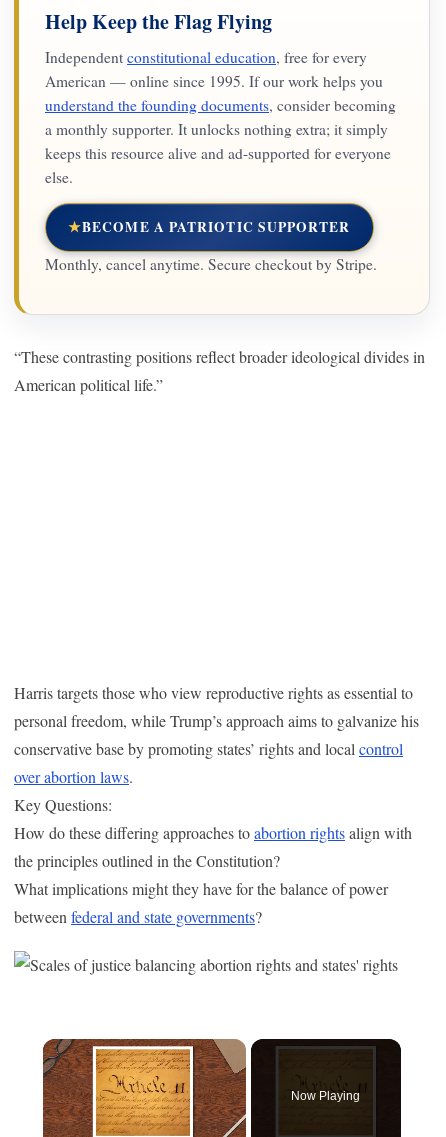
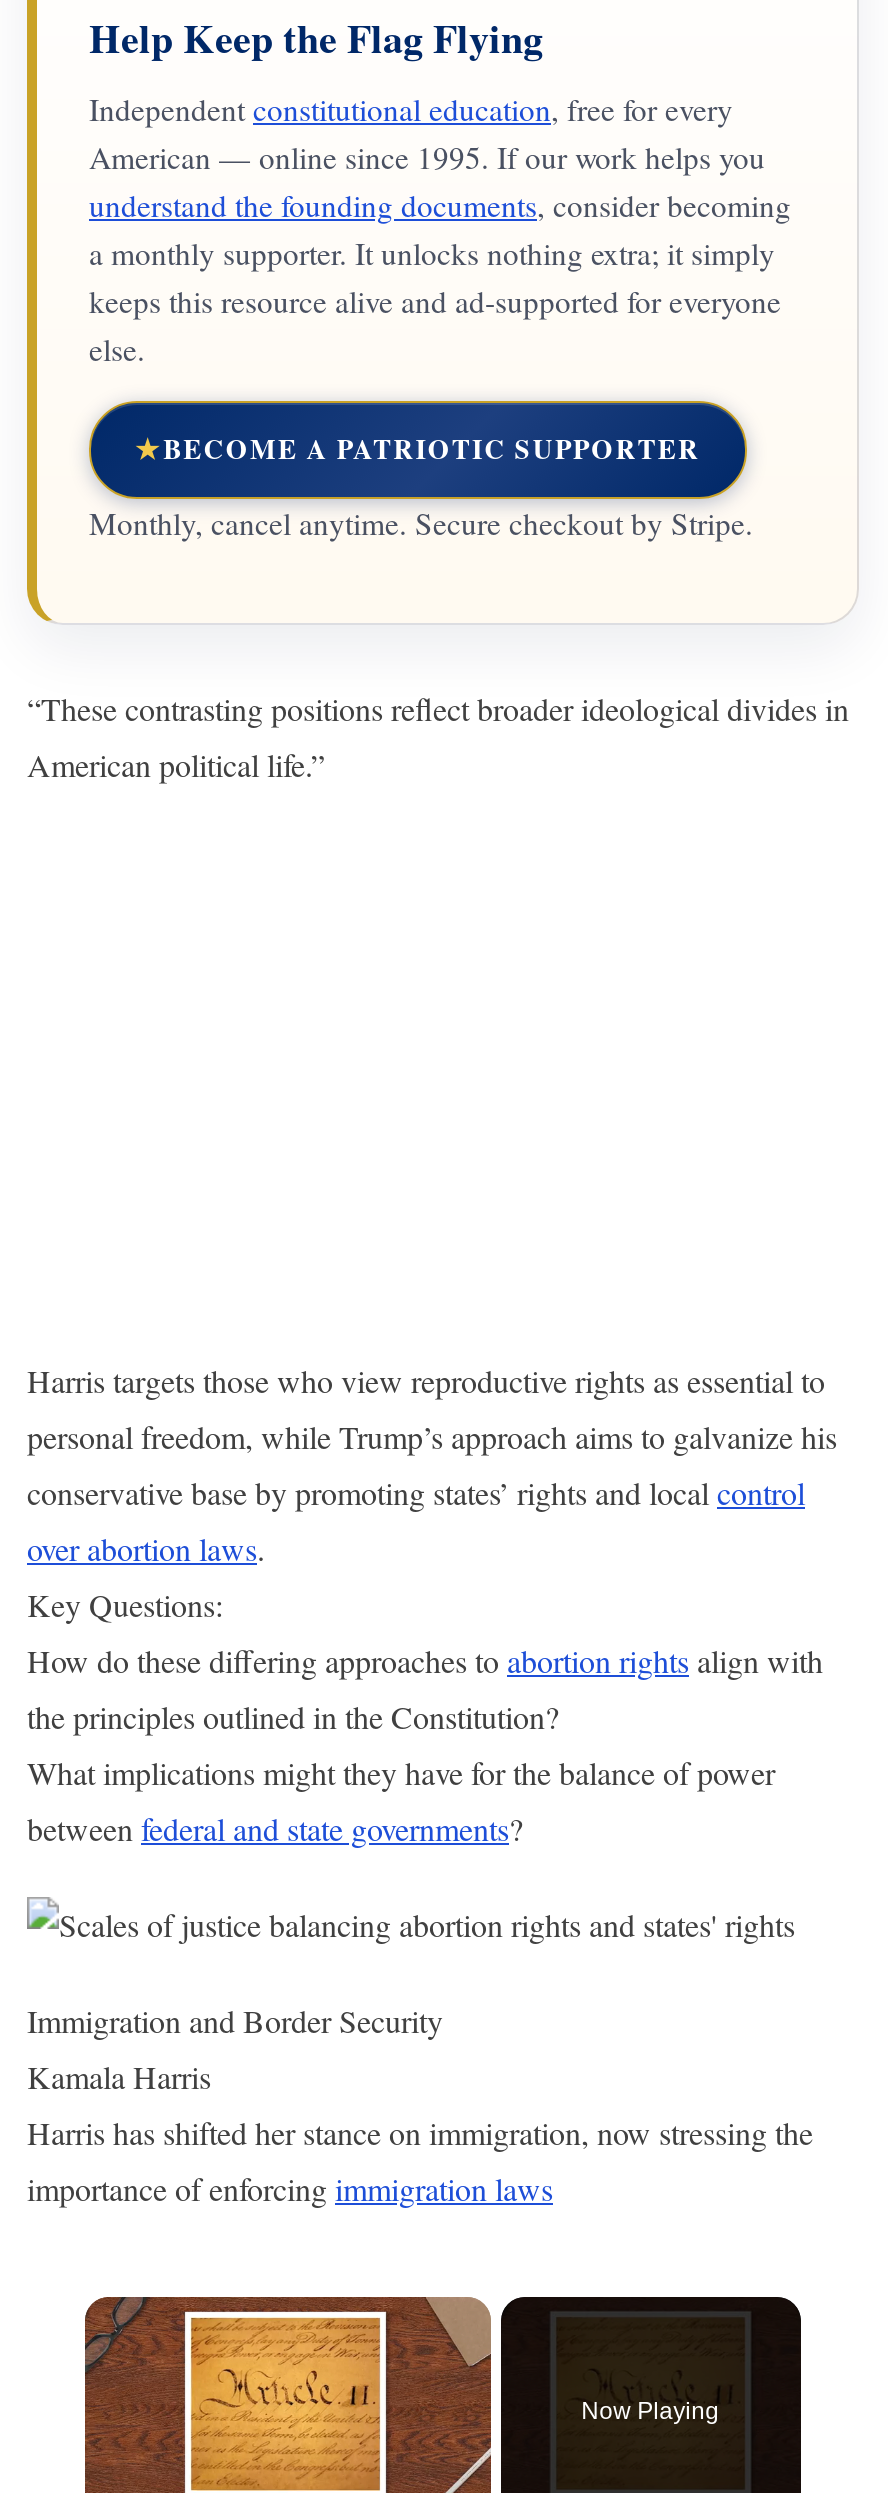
+ Immigration and Border Security
+ Kamala Harris
+ Harris has shifted her stance on immigration, now stressing the
+ importance of enforcing immigration laws
